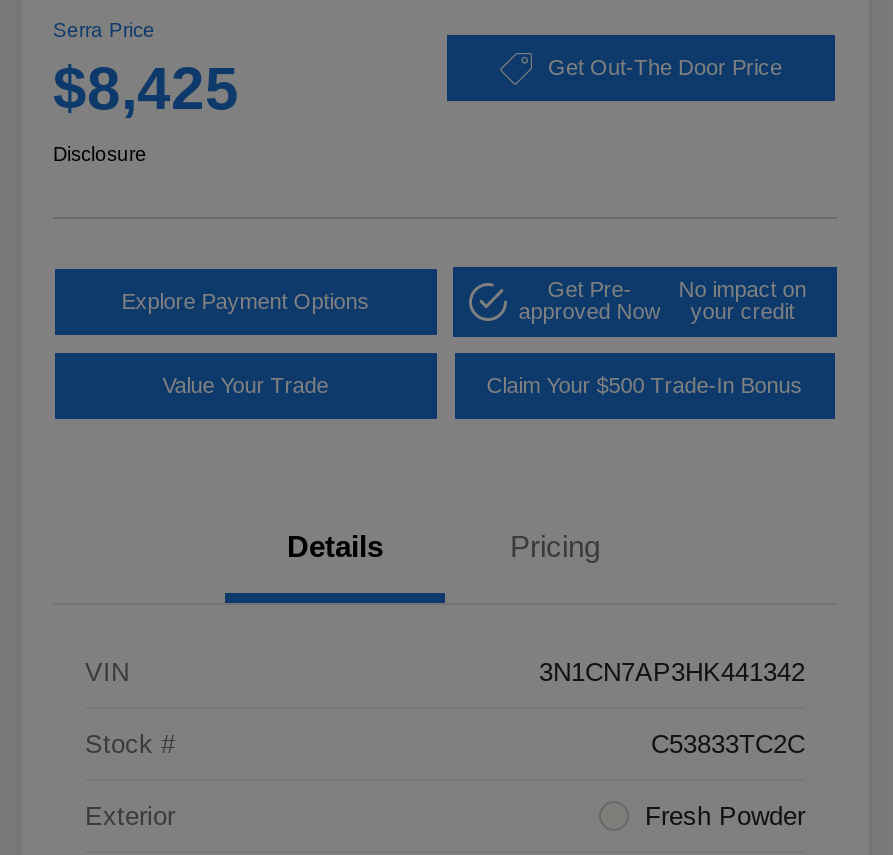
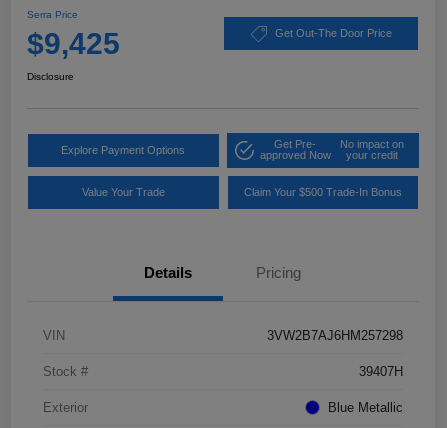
- $8,425
+ $9,425

- 3N1CN7AP3HK441342
+ 3VW2B7AJ6HM257298

- C53833TC2C
+ 39407H

- Fresh Powder
+ Blue Metallic
